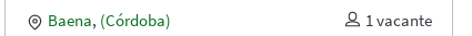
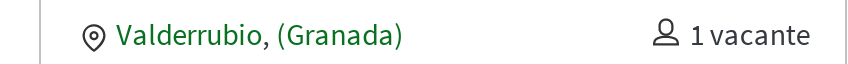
- Baena, (Córdoba)
+ Valderrubio, (Granada)
